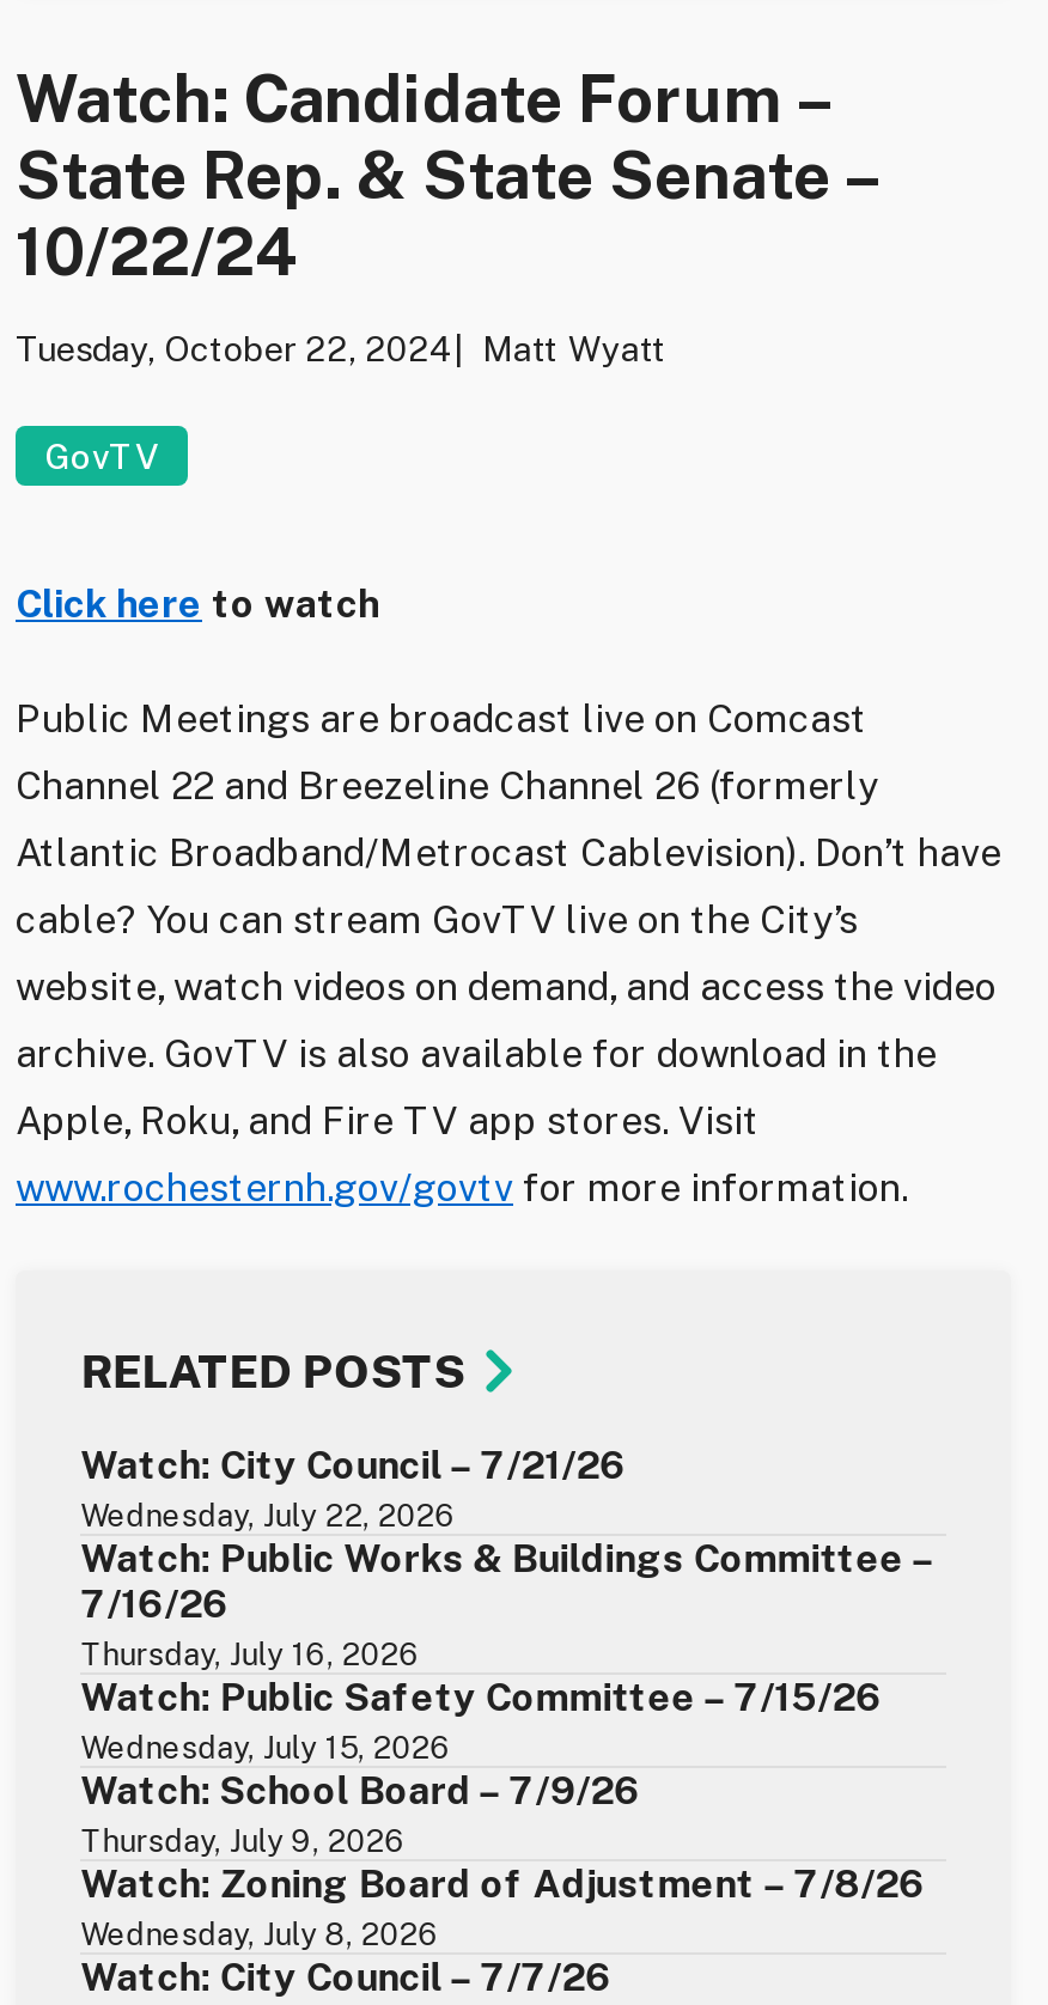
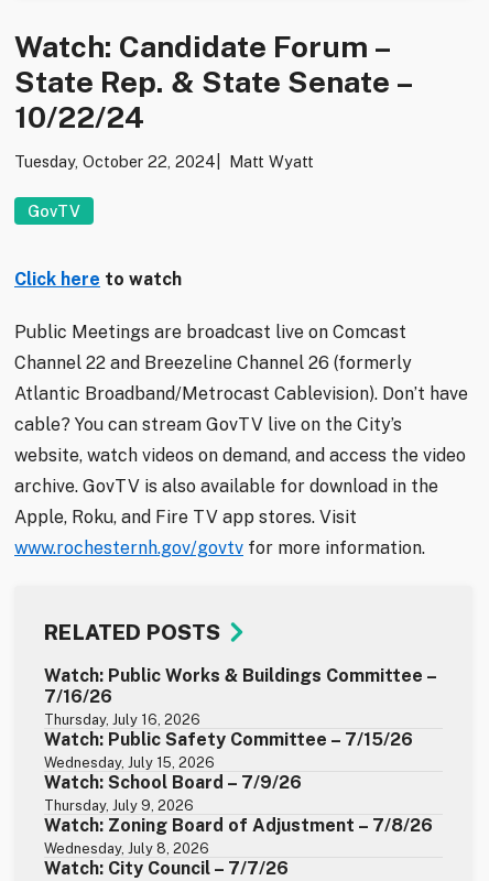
- Watch: City Council – 7/21/26
- Wednesday, July 22, 2026
